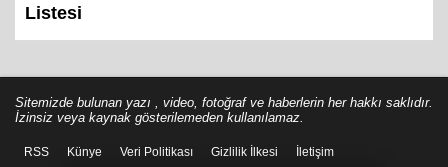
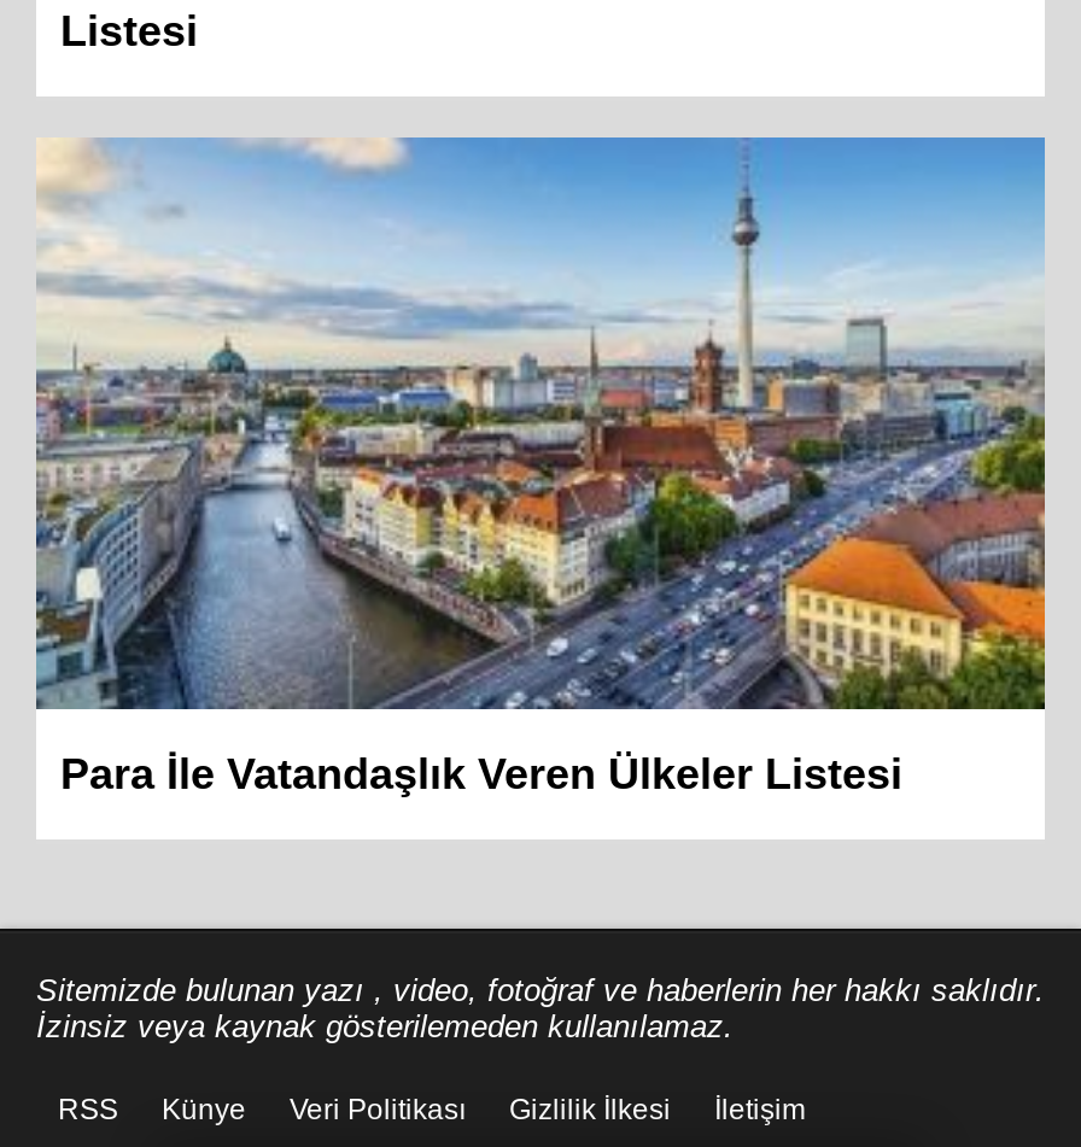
+ [image]
+ Para İle Vatandaşlık Veren Ülkeler Listesi
